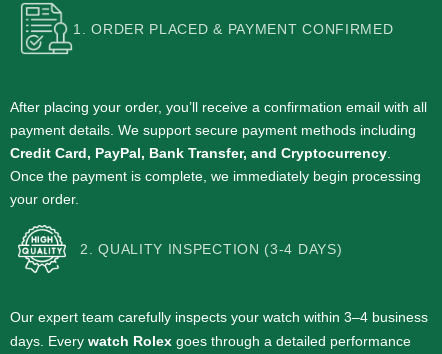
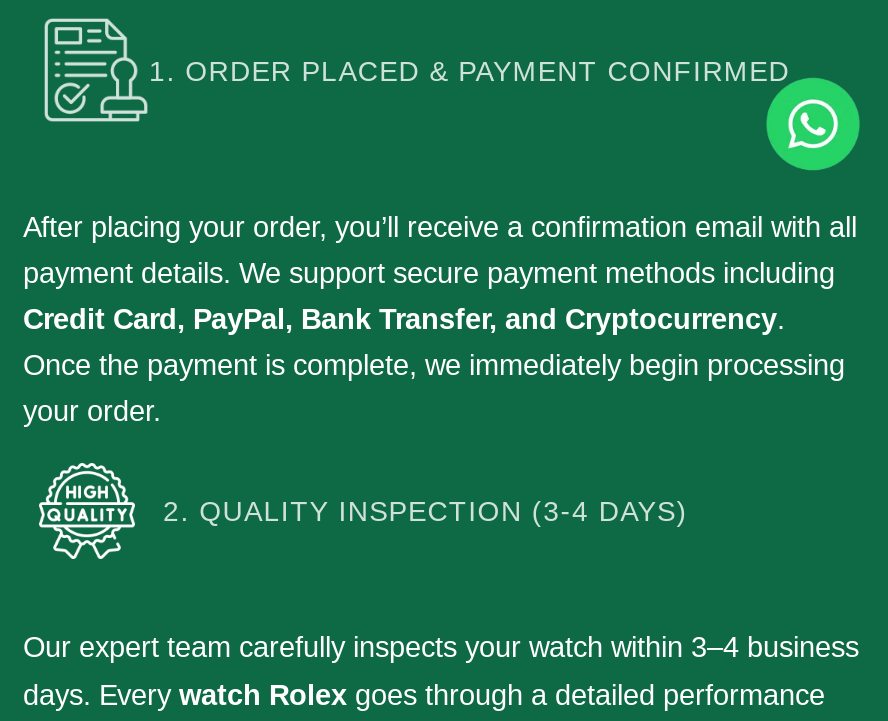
+ [image]
